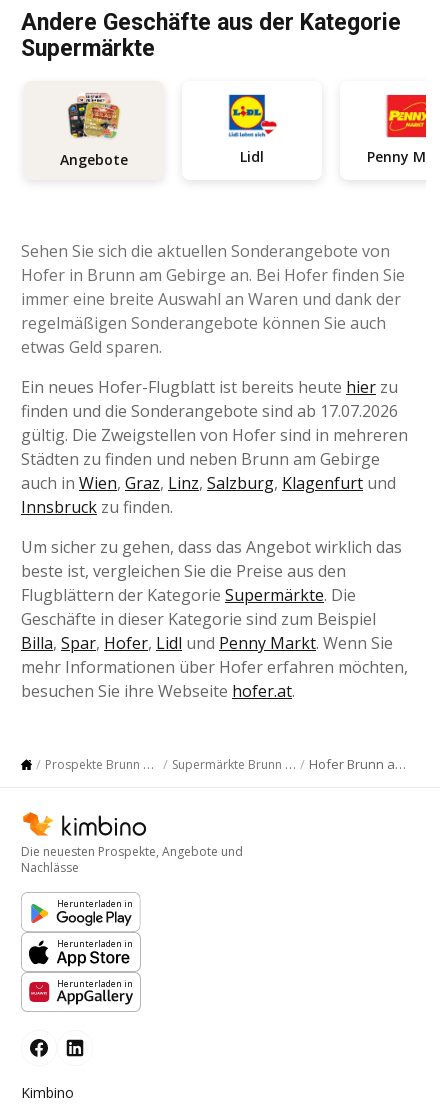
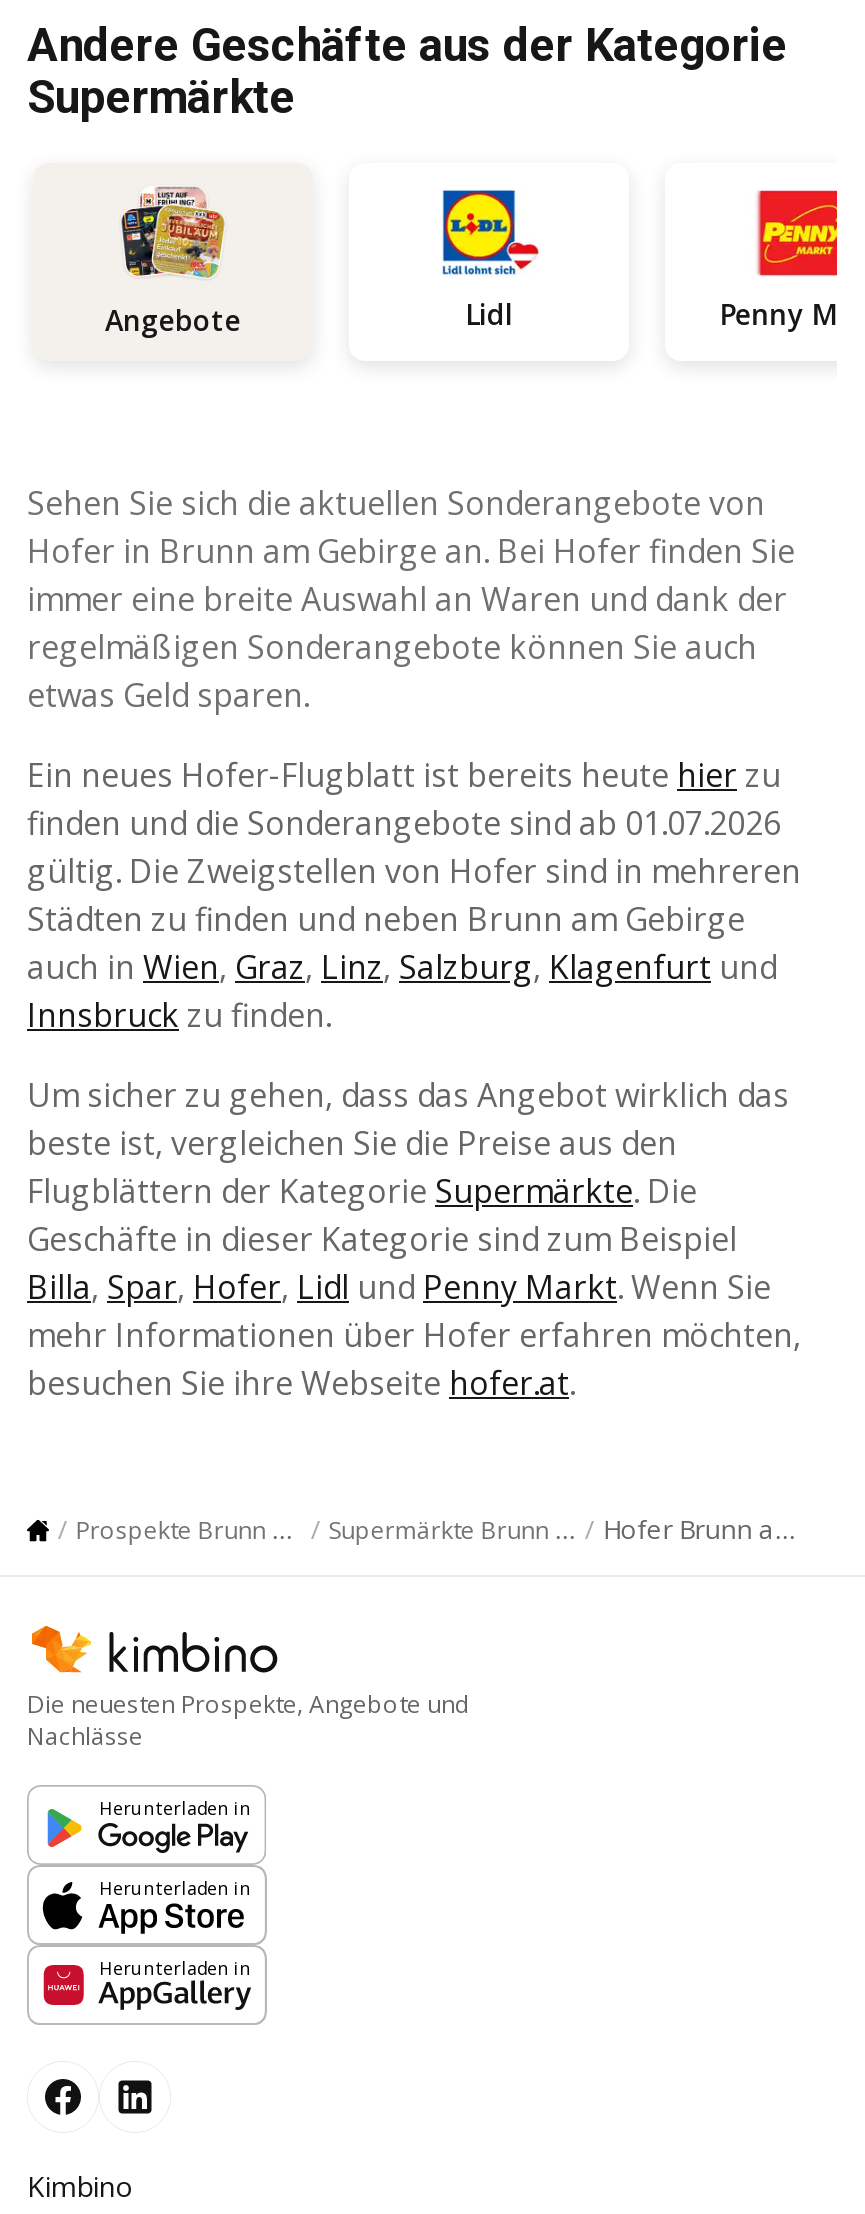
- finden und die Sonderangebote sind ab 17.07.2026
+ finden und die Sonderangebote sind ab 01.07.2026
